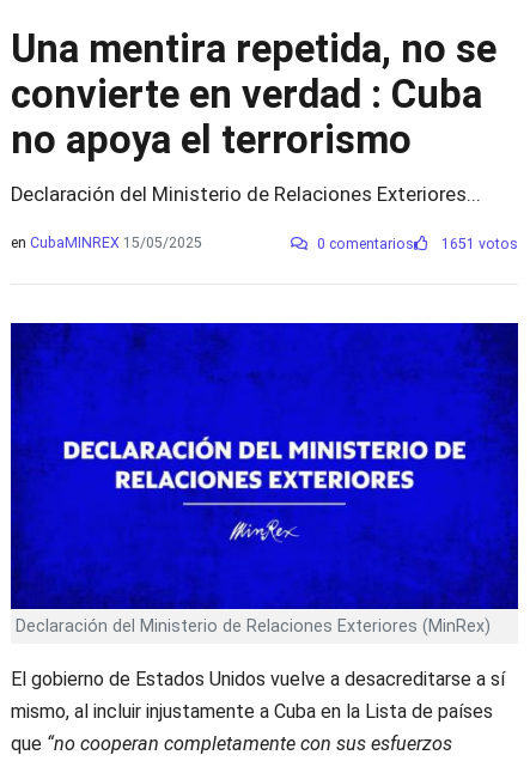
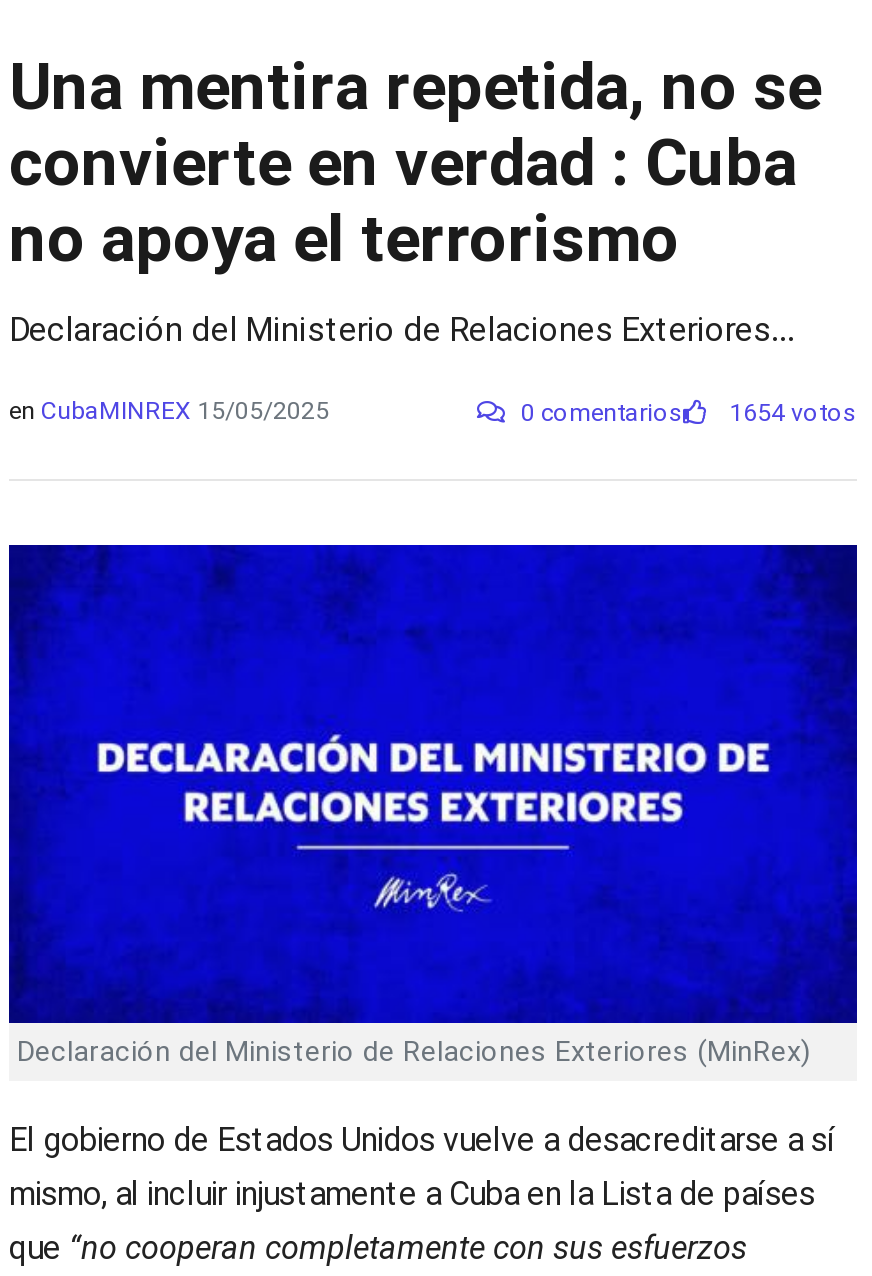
- 0 comentarios 1651 votos
+ 0 comentarios 1654 votos
